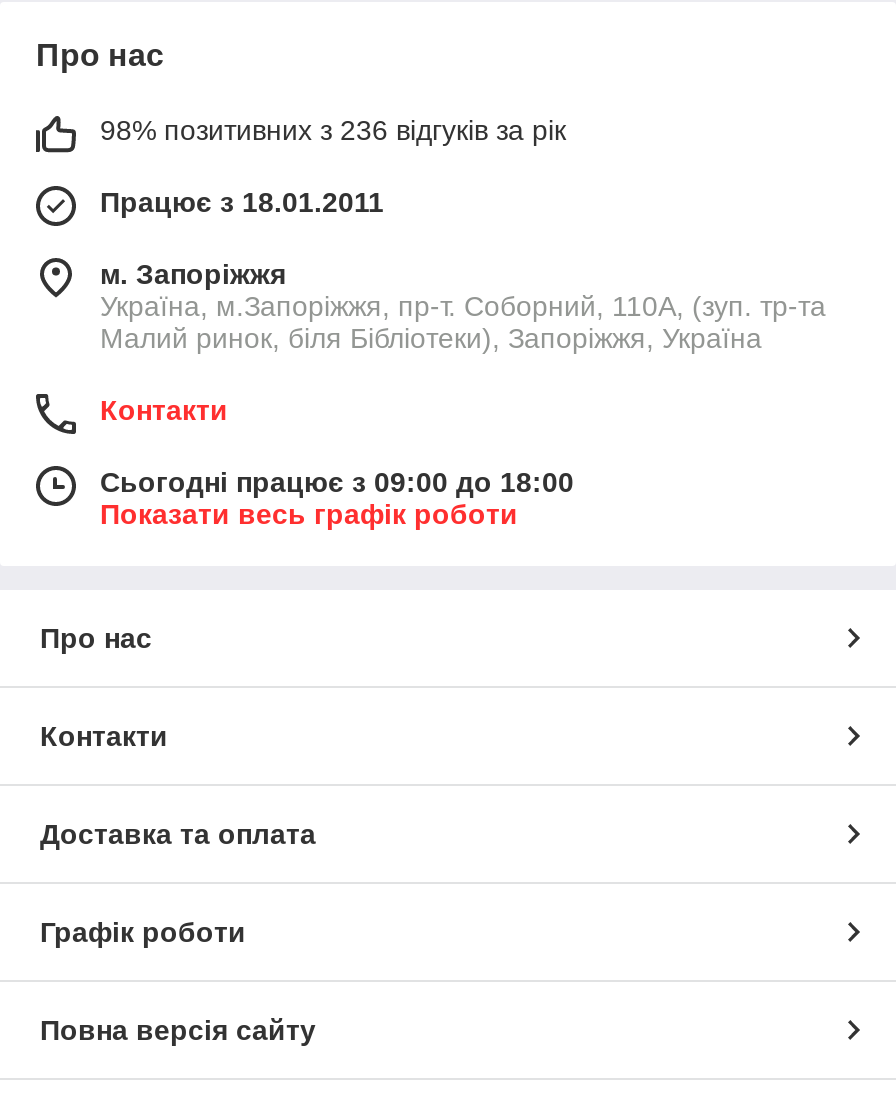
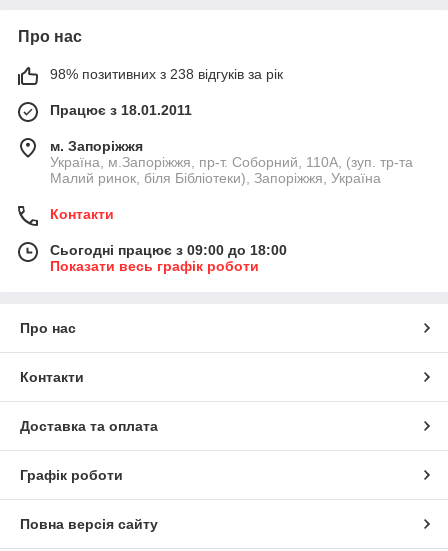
- 98% позитивних з 236 відгуків за рік
+ 98% позитивних з 238 відгуків за рік
